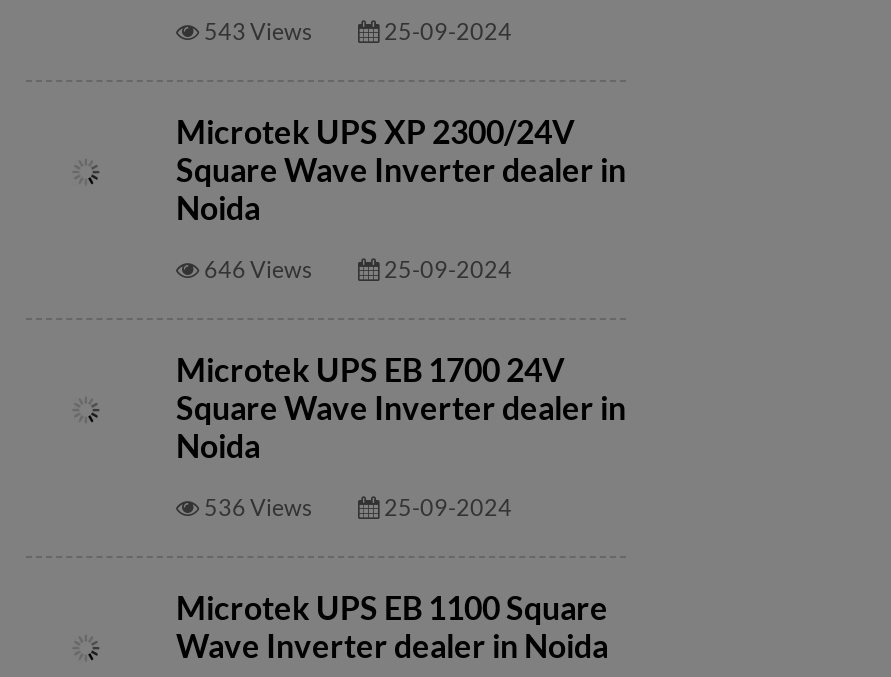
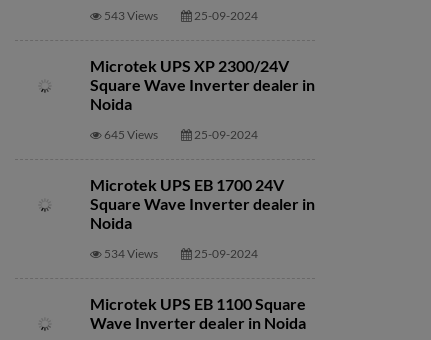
- 646 Views
+ 645 Views

- 536 Views
+ 534 Views
